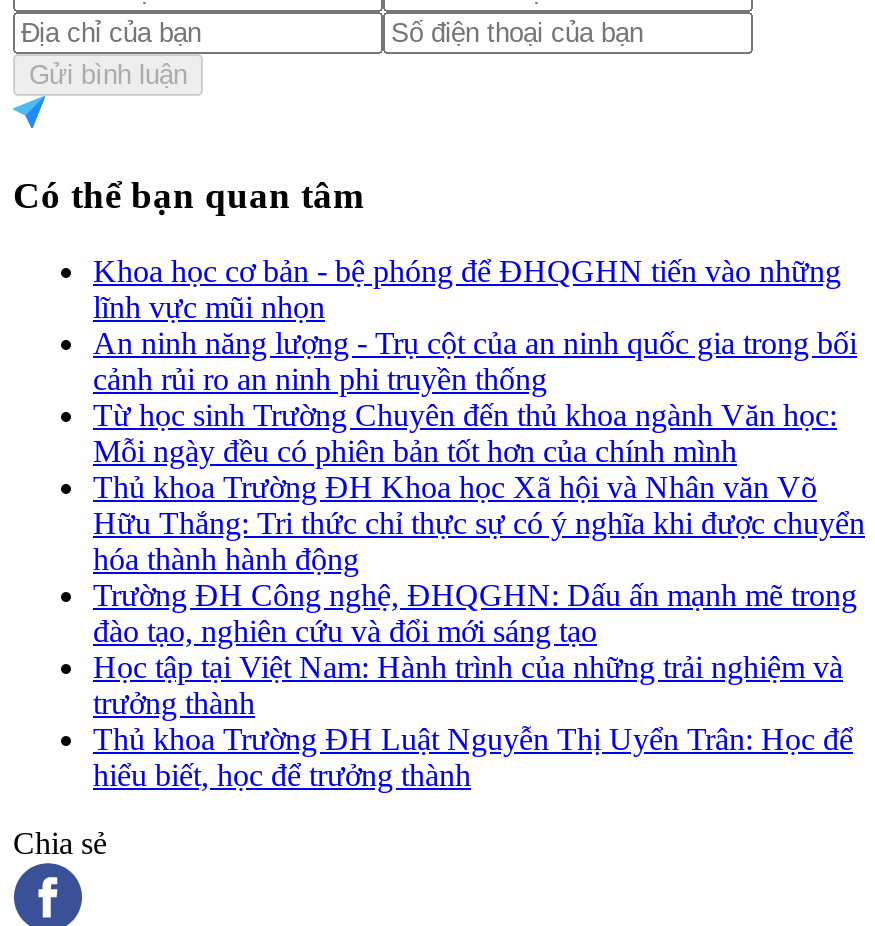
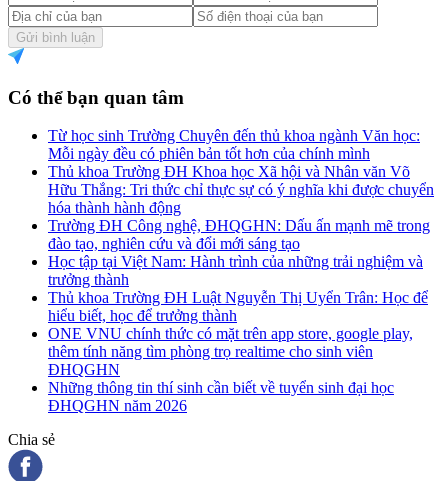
- Khoa học cơ bản - bệ phóng để ĐHQGHN tiến vào những
- lĩnh vực mũi nhọn
- An ninh năng lượng - Trụ cột của an ninh quốc gia trong bối
- cảnh rủi ro an ninh phi truyền thống

moved up: Từ học sinh Trường Chuyên đến thủ khoa ngành Văn học: | Mỗi ngày đều có phiên bản tốt hơn của chính mình | Thủ khoa Trường ĐH Khoa học Xã hội và Nhân văn Võ | ... | Thủ khoa Trường ĐH Luật Nguyễn Thị Uyển Trân: Học để | hiểu biết, học để trưởng thành

+ ONE VNU chính thức có mặt trên app store, google play,
+ thêm tính năng tìm phòng trọ realtime cho sinh viên
+ ĐHQGHN
+ Những thông tin thí sinh cần biết về tuyển sinh đại học
+ ĐHQGHN năm 2026
